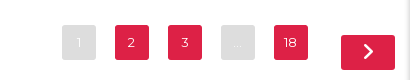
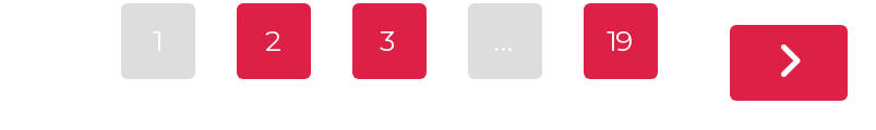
- 18
+ 19
